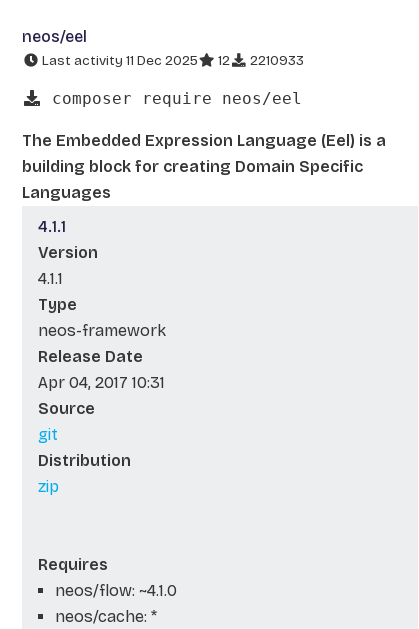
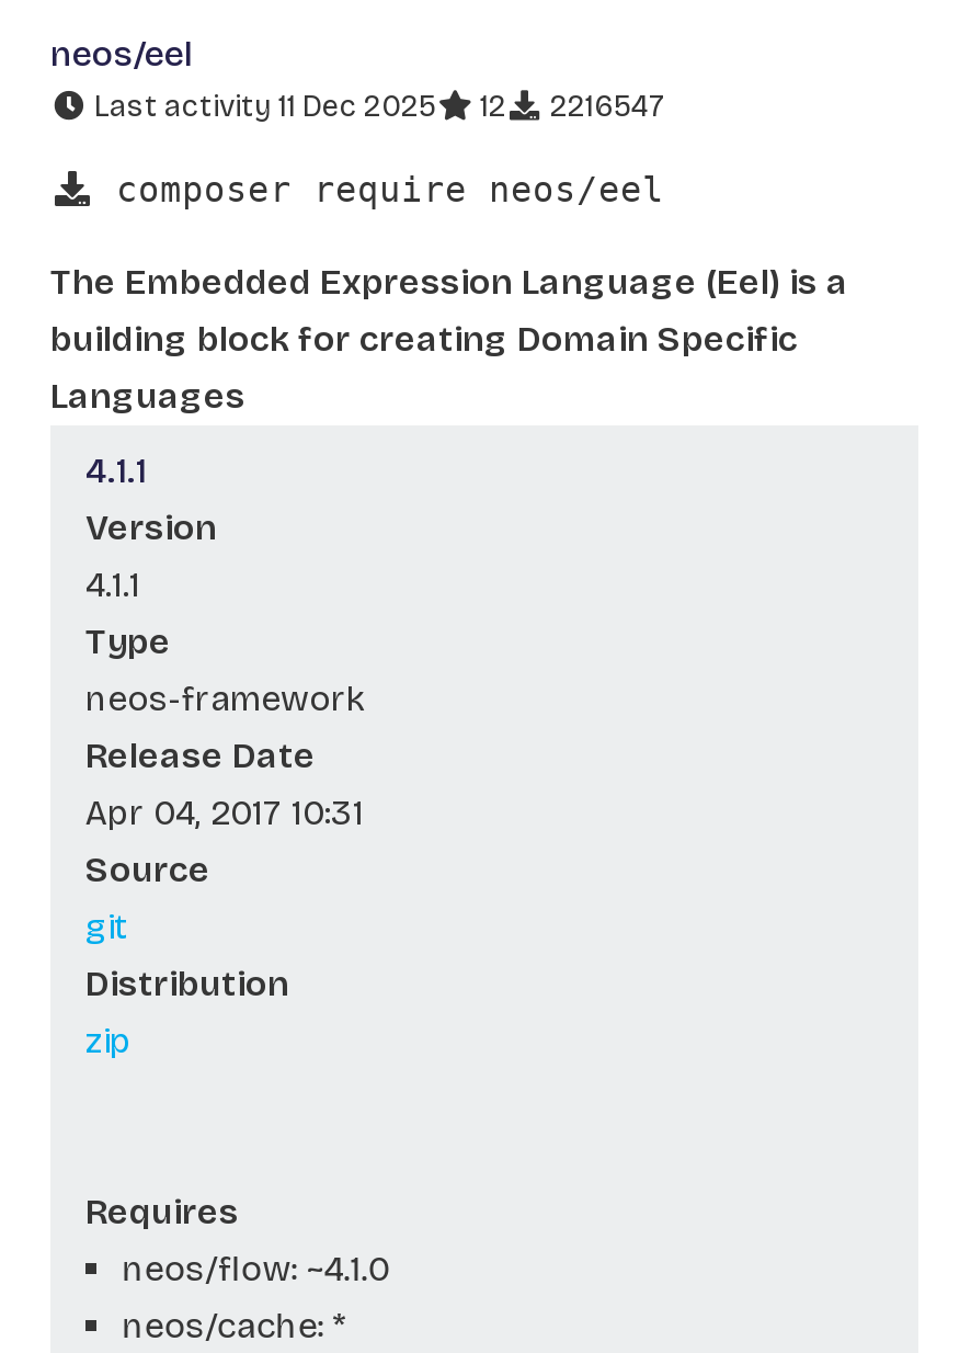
- Last activity 11 Dec 2025 12 2210933
+ Last activity 11 Dec 2025 12 2216547
